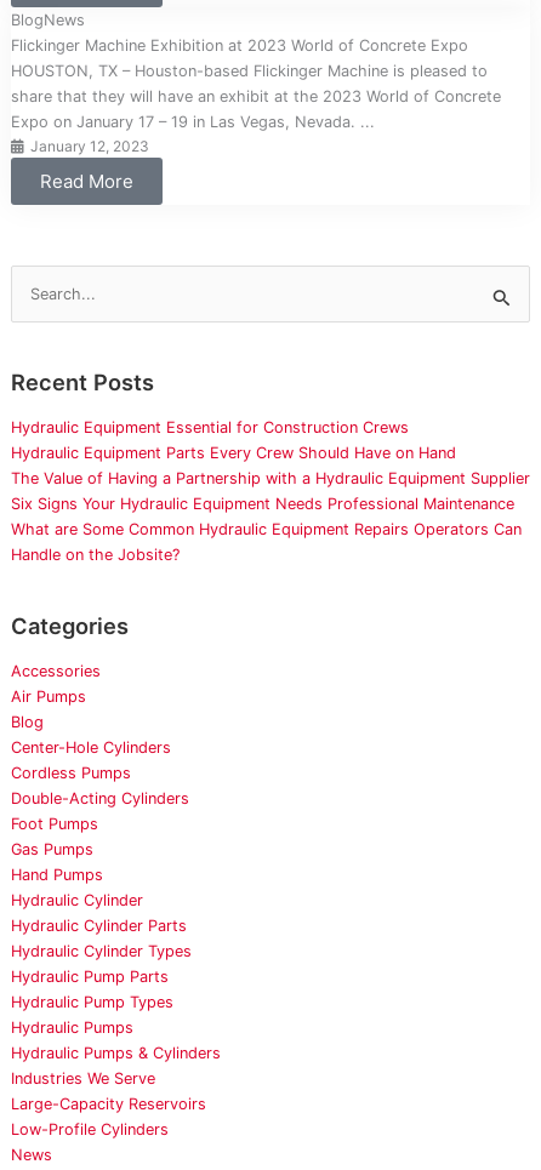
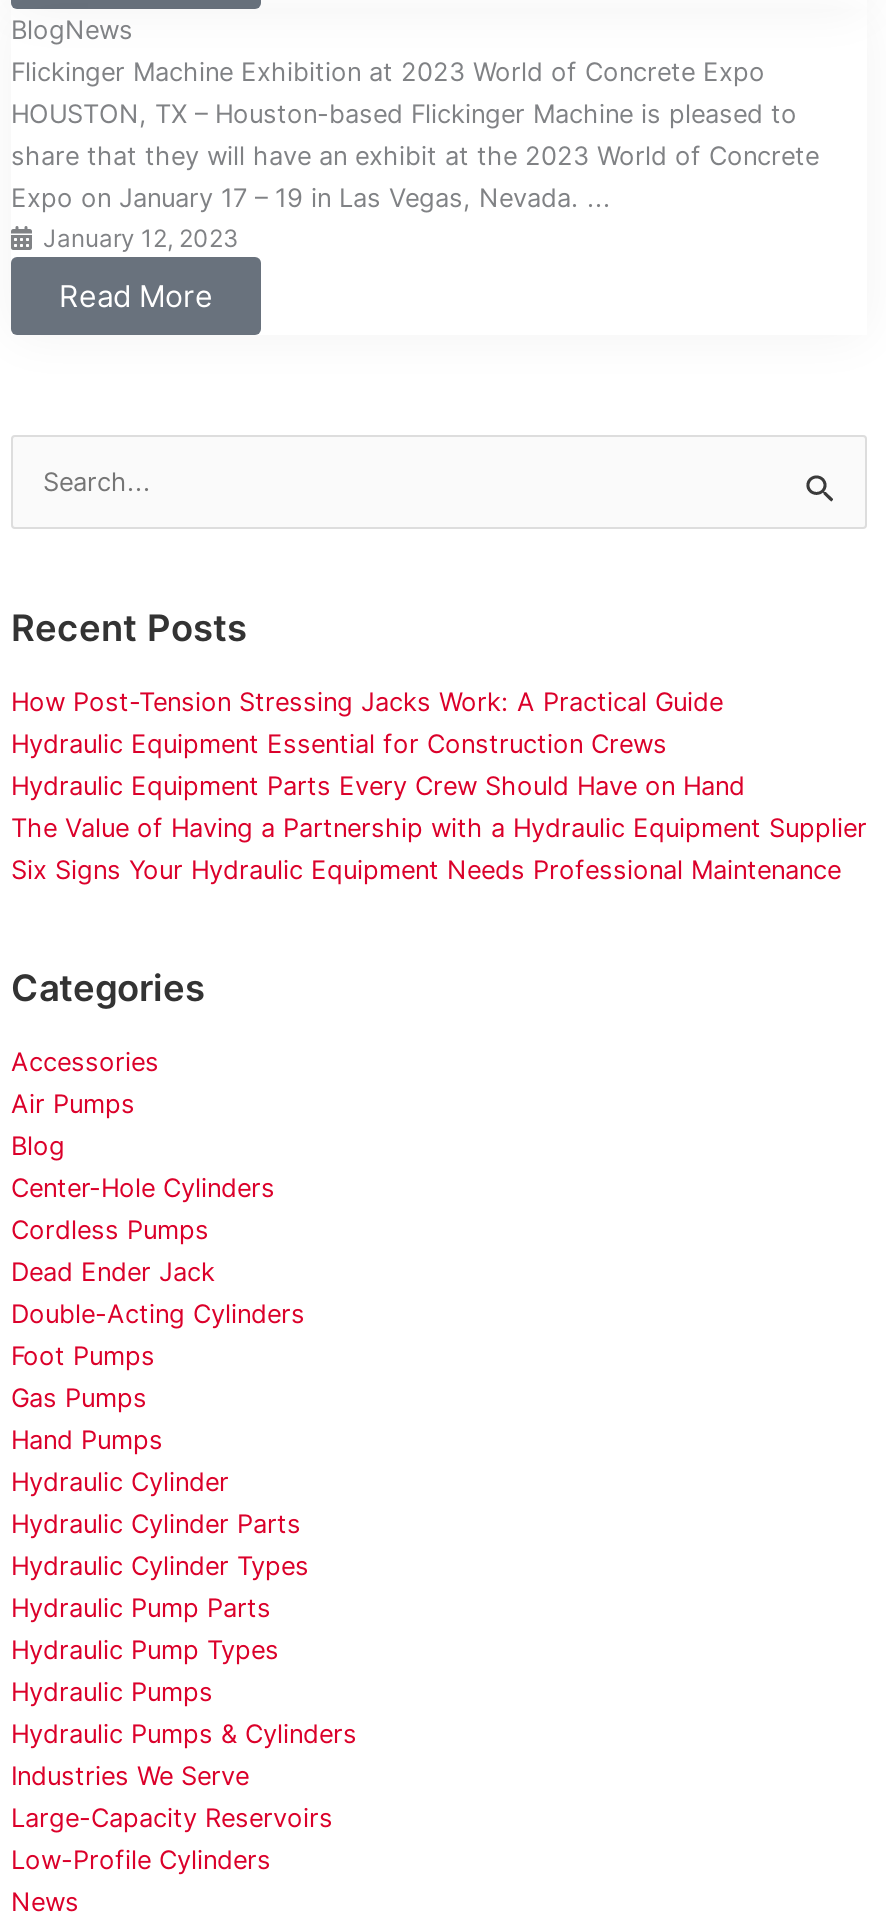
+ How Post-Tension Stressing Jacks Work: A Practical Guide

moved down: Hydraulic Equipment Essential for Construction Crews | Hydraulic Equipment Parts Every Crew Should Have on Hand | The Value of Having a Partnership with a Hydraulic Equipment Supplier | Six Signs Your Hydraulic Equipment Needs Professional Maintenance

- What are Some Common Hydraulic Equipment Repairs Operators Can
- Handle on the Jobsite?

moved up: Categories | Accessories | Air Pumps | Blog | Center-Hole Cylinders | Cordless Pumps

+ Dead Ender Jack
